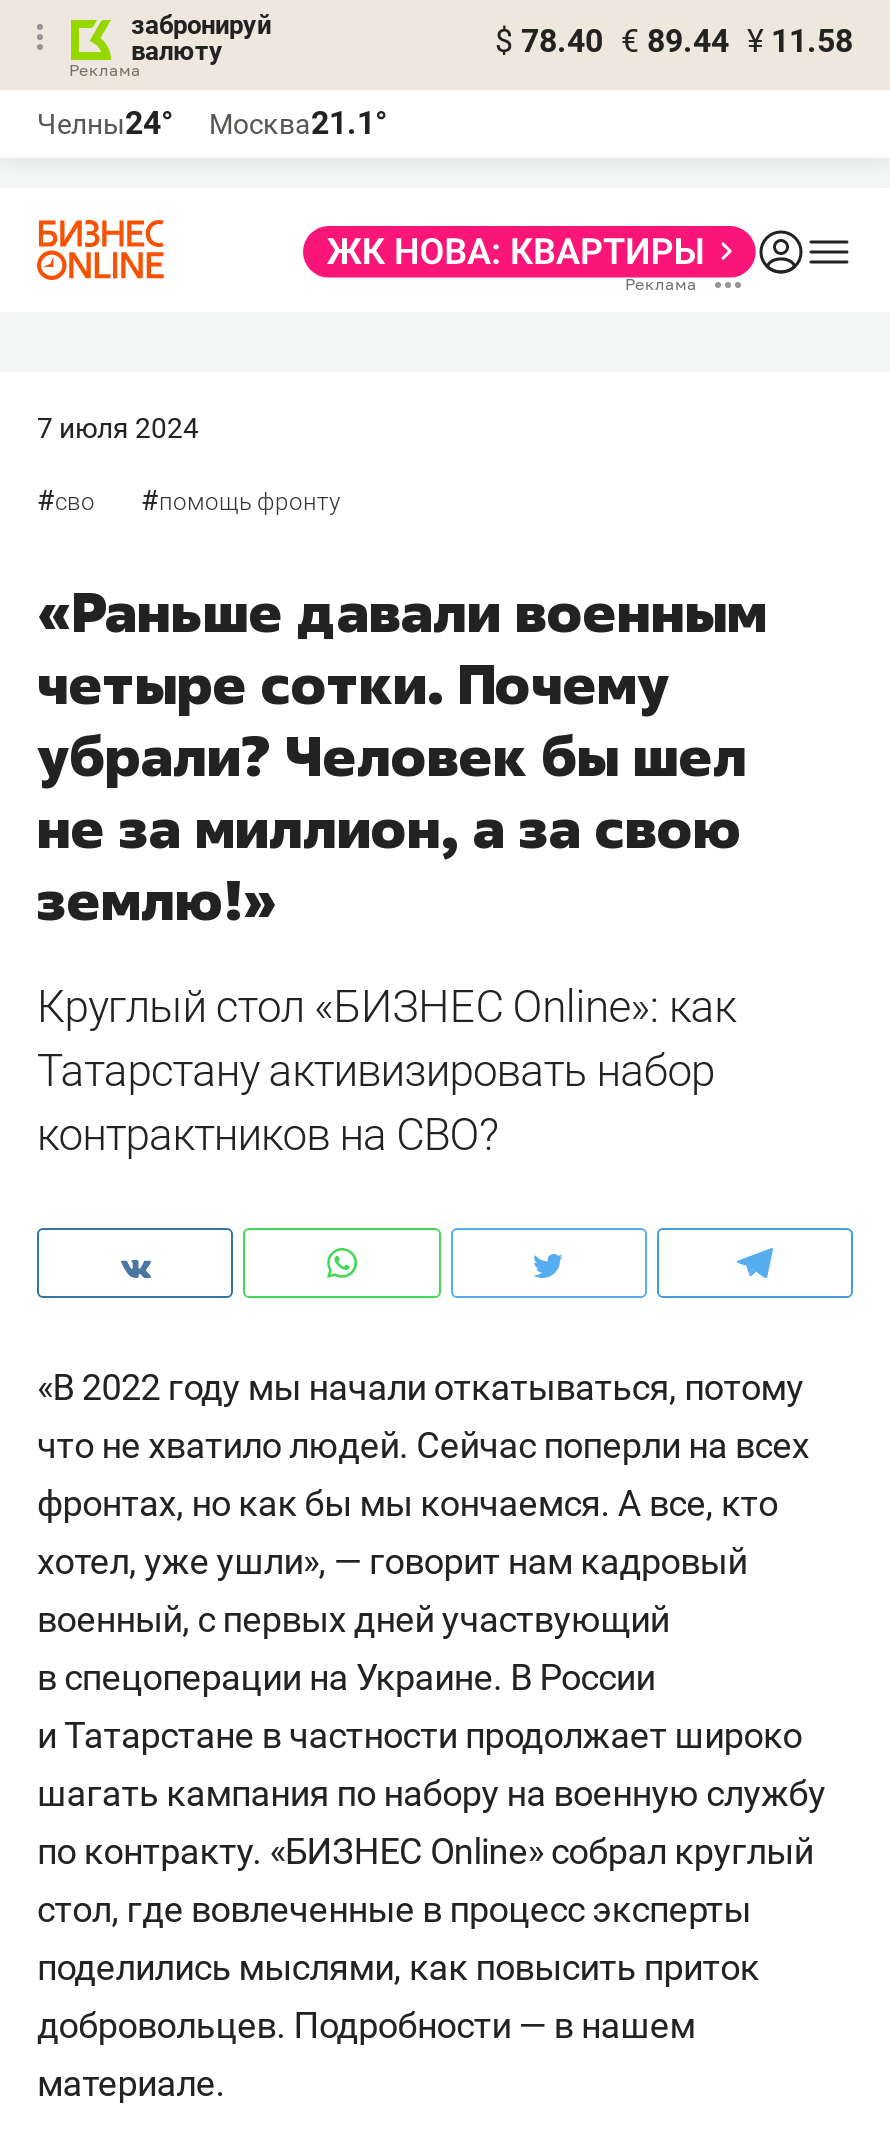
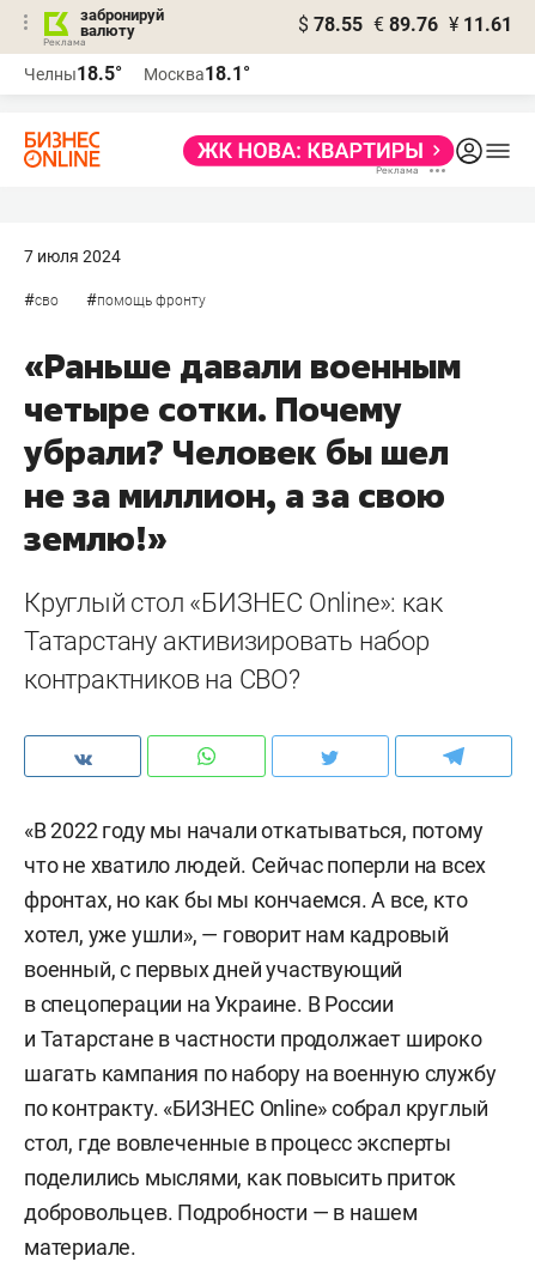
- $ 78.40 € 89.44 ¥ 11.58
+ $ 78.55 € 89.76 ¥ 11.61

- Челны24°
+ Челны18.5°

- Москва21.1°
+ Москва18.1°
